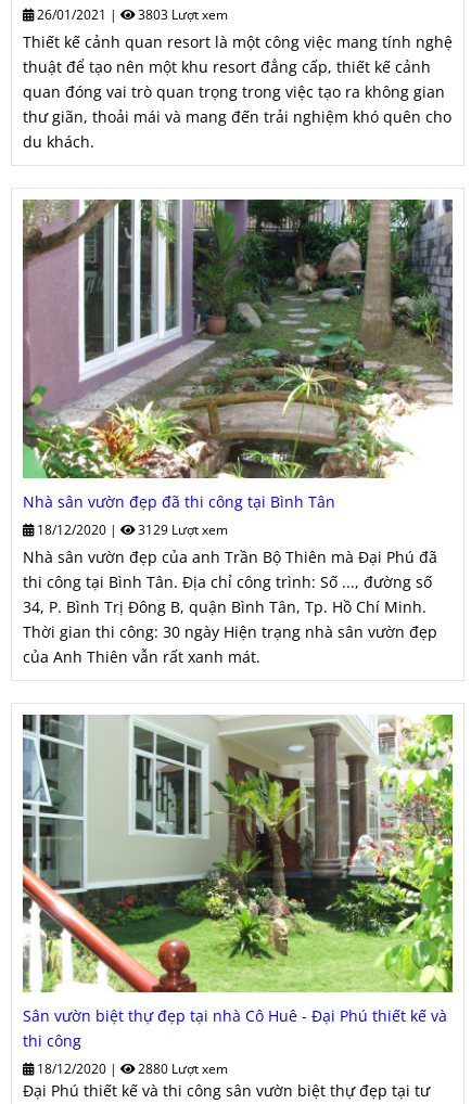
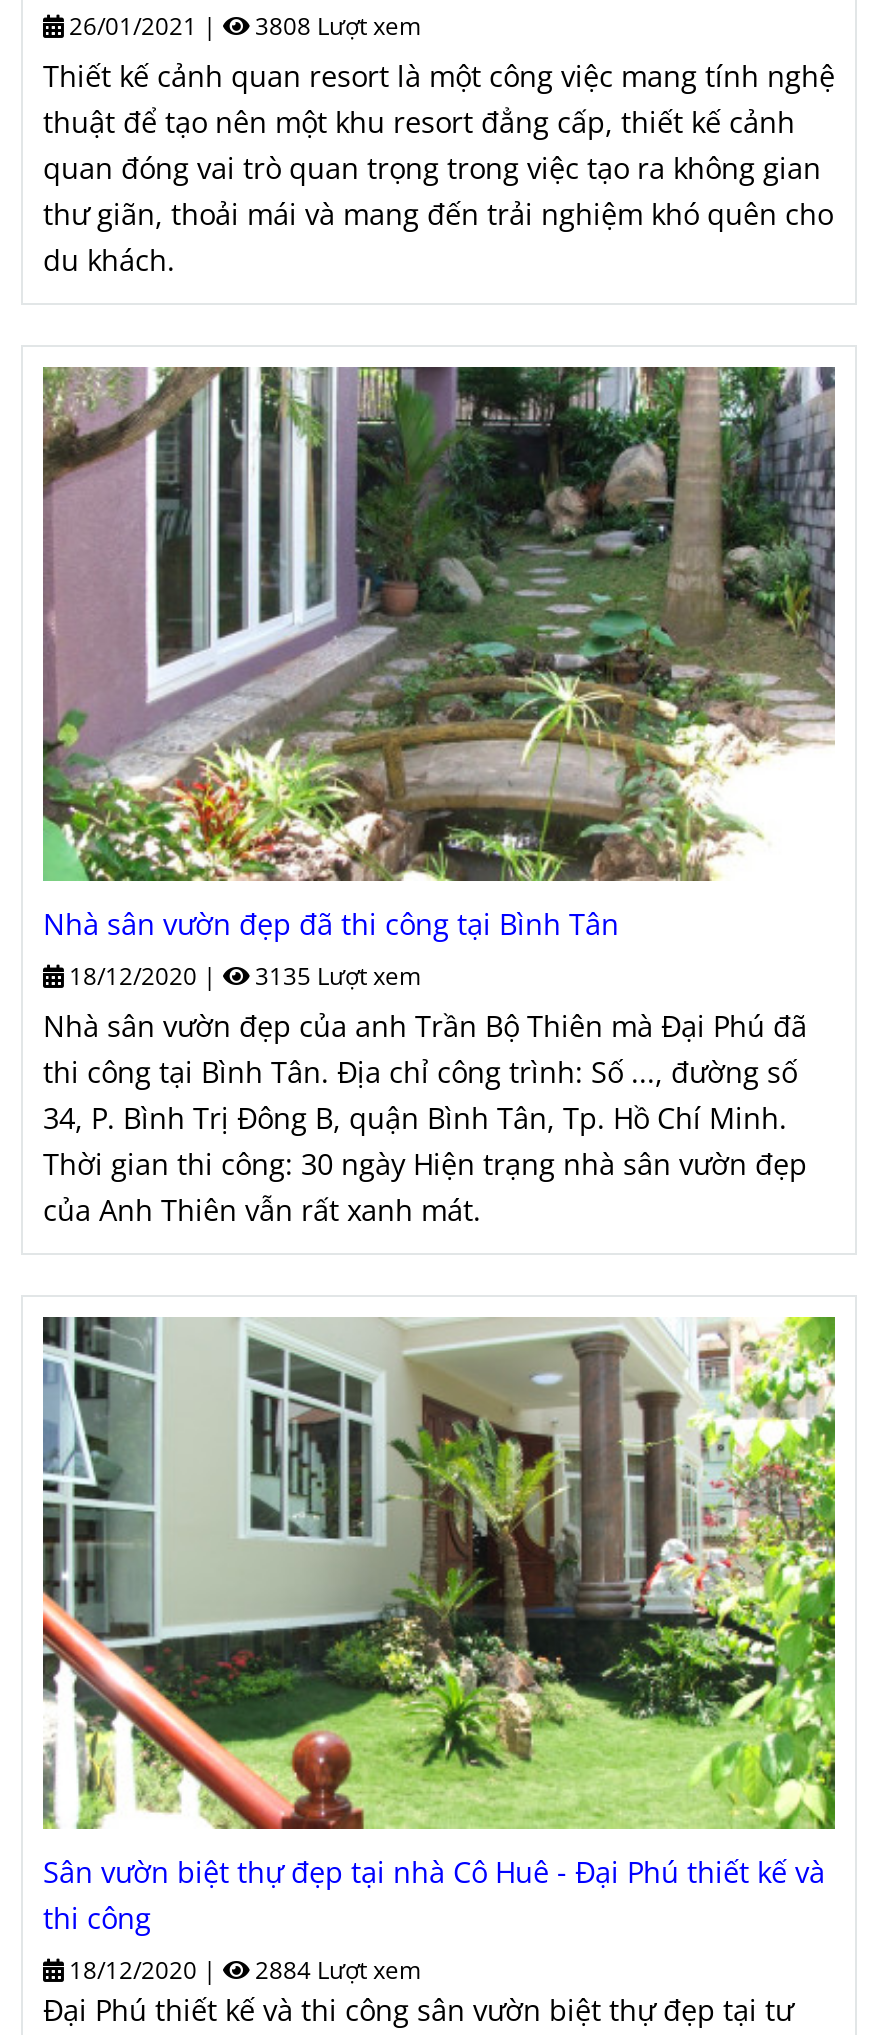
- 3803 Lượt xem
+ 3808 Lượt xem

- 3129 Lượt xem
+ 3135 Lượt xem

- 2880 Lượt xem
+ 2884 Lượt xem
